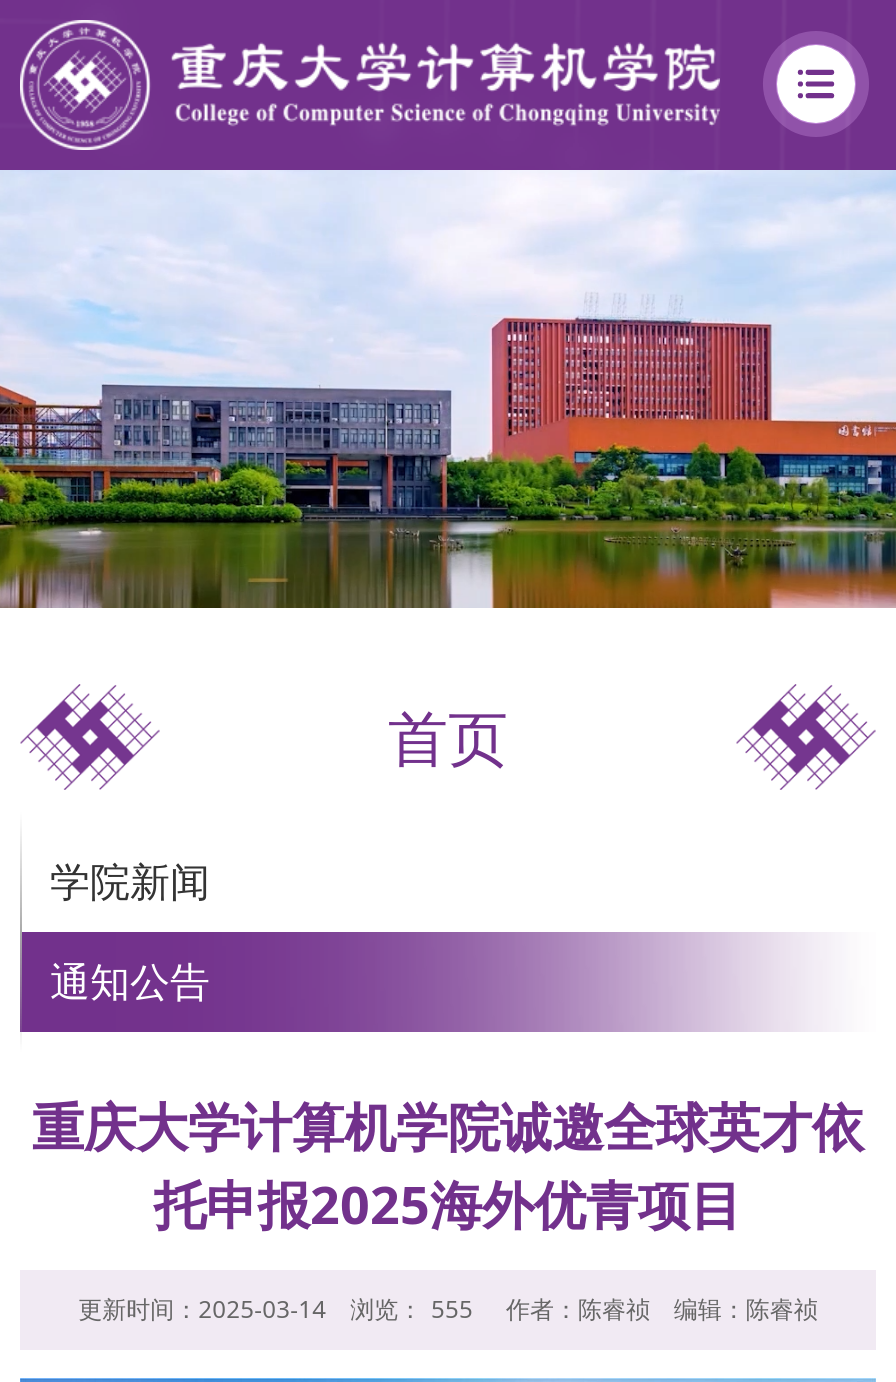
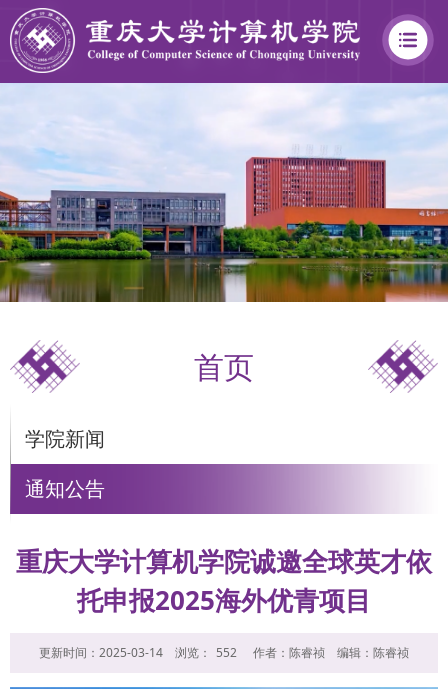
- 浏览： 555
+ 浏览： 552
